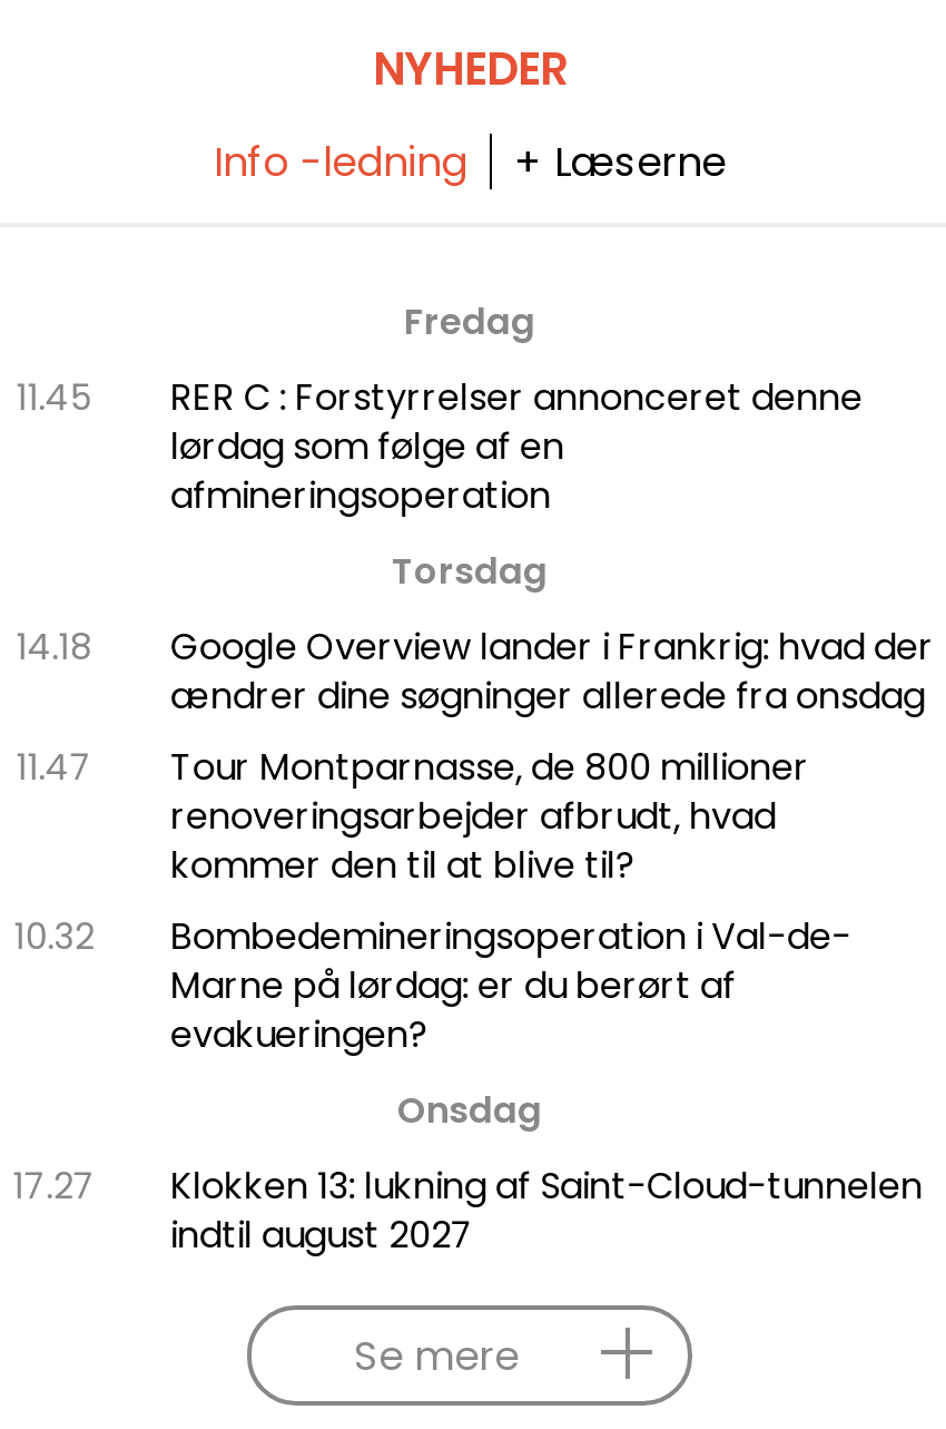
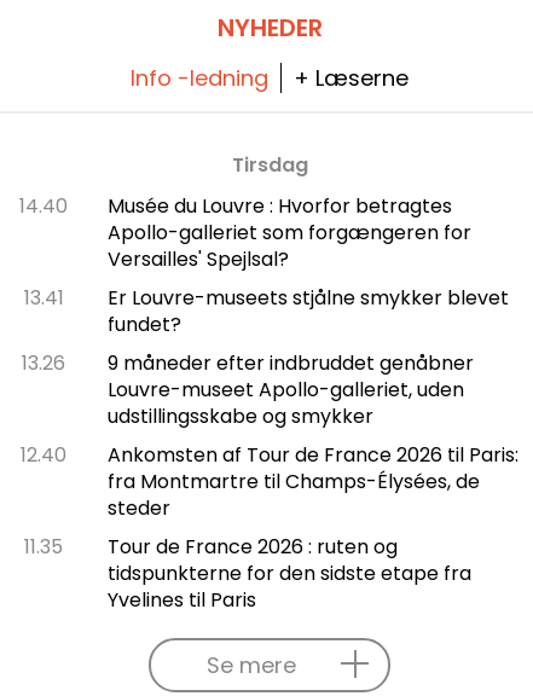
- Fredag
- 11.45
- RER C : Forstyrrelser annonceret denne
- lørdag som følge af en
- afmineringsoperation
- Torsdag
- 14.18
- Google Overview lander i Frankrig: hvad der
- ændrer dine søgninger allerede fra onsdag
- 11.47
- Tour Montparnasse, de 800 millioner
- renoveringsarbejder afbrudt, hvad
- kommer den til at blive til?
- 10.32
- Bombedemineringsoperation i Val-de-
- Marne på lørdag: er du berørt af
- evakueringen?
- Onsdag
- 17.27
- Klokken 13: lukning af Saint-Cloud-tunnelen
- indtil august 2027
+ Tirsdag
+ 14.40
+ Musée du Louvre : Hvorfor betragtes
+ Apollo-galleriet som forgængeren for
+ Versailles' Spejlsal?
+ 13.41
+ Er Louvre-museets stjålne smykker blevet
+ fundet?
+ 13.26
+ 9 måneder efter indbruddet genåbner
+ Louvre-museet Apollo-galleriet, uden
+ udstillingsskabe og smykker
+ 12.40
+ Ankomsten af Tour de France 2026 til Paris:
+ fra Montmartre til Champs-Élysées, de
+ steder
+ 11.35
+ Tour de France 2026 : ruten og
+ tidspunkterne for den sidste etape fra
+ Yvelines til Paris
